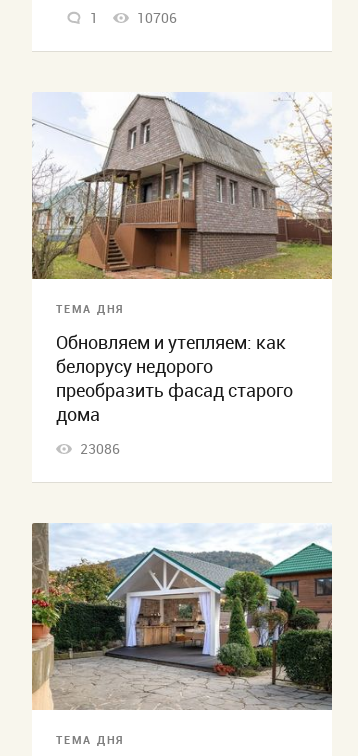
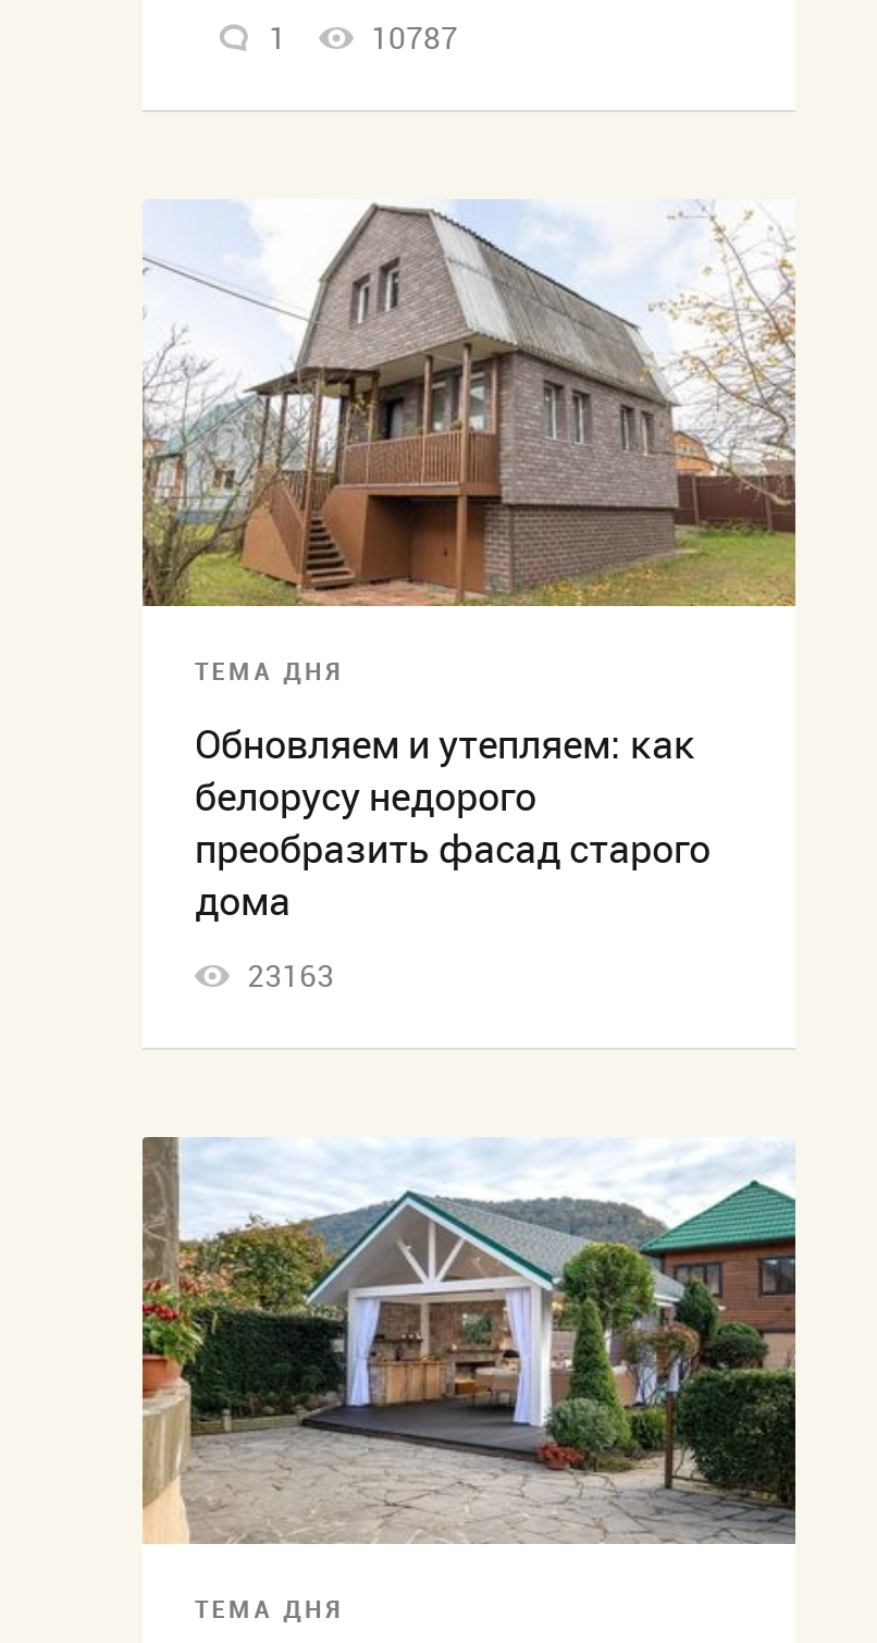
- 10706
+ 10787

- 23086
+ 23163
